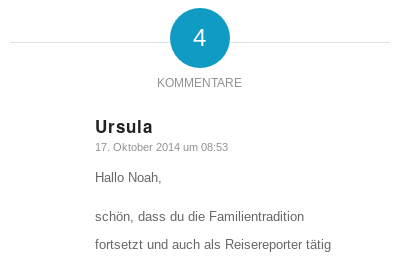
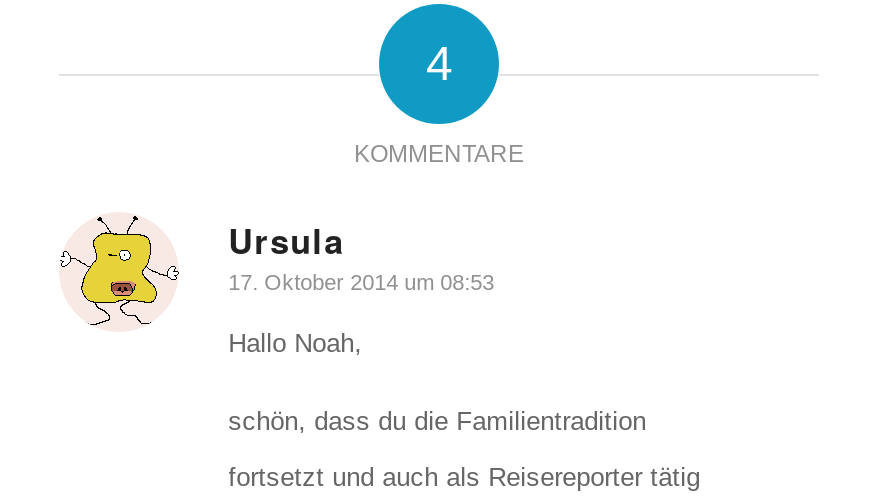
+ [image]
